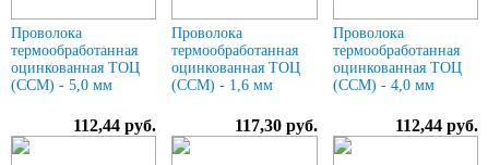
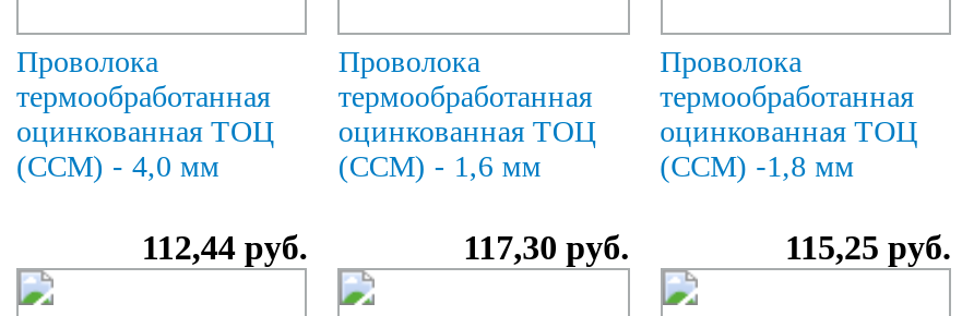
- (ССМ) - 5,0 мм
+ (ССМ) - 4,0 мм

- (ССМ) - 4,0 мм
+ (ССМ) -1,8 мм

- 112,44 руб.
+ 115,25 руб.
